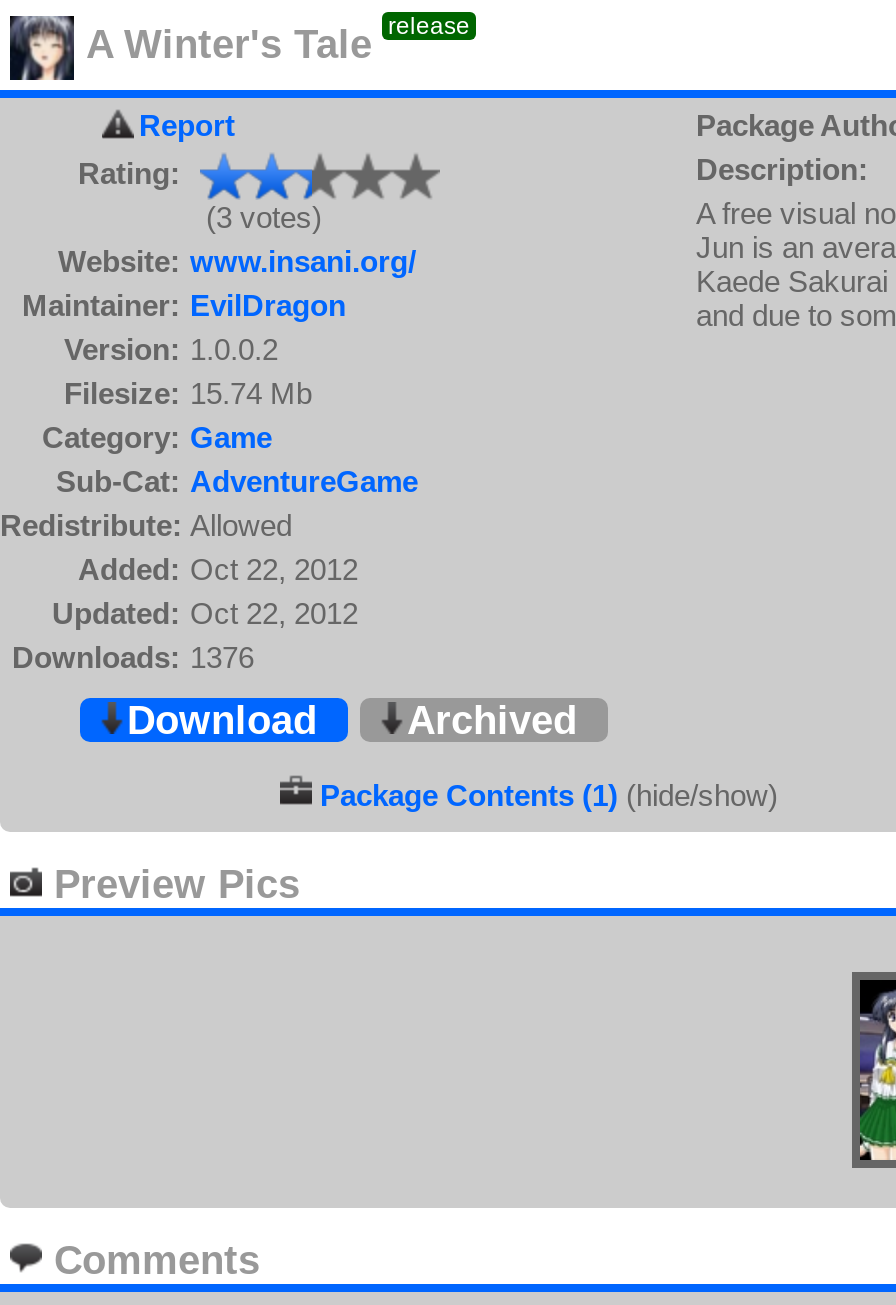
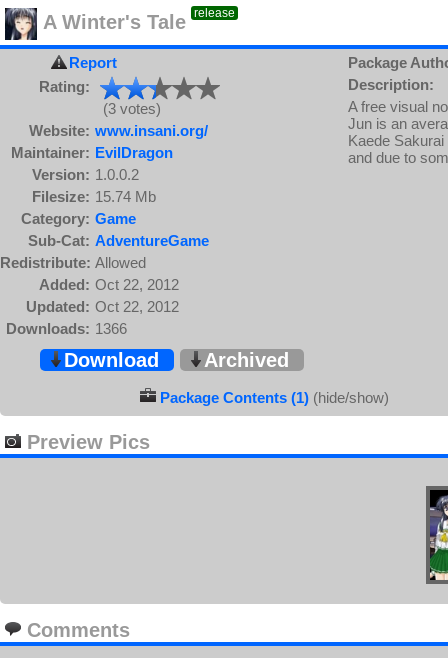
- Downloads: 1376
+ Downloads: 1366
